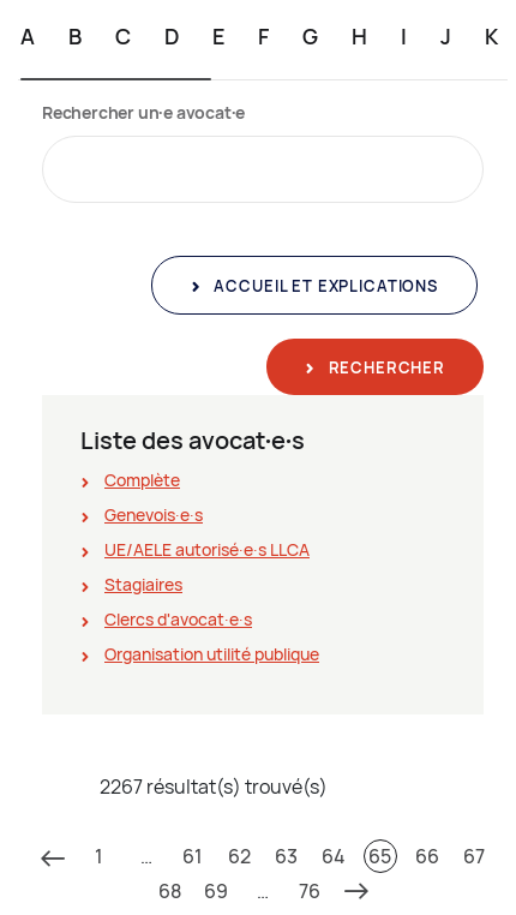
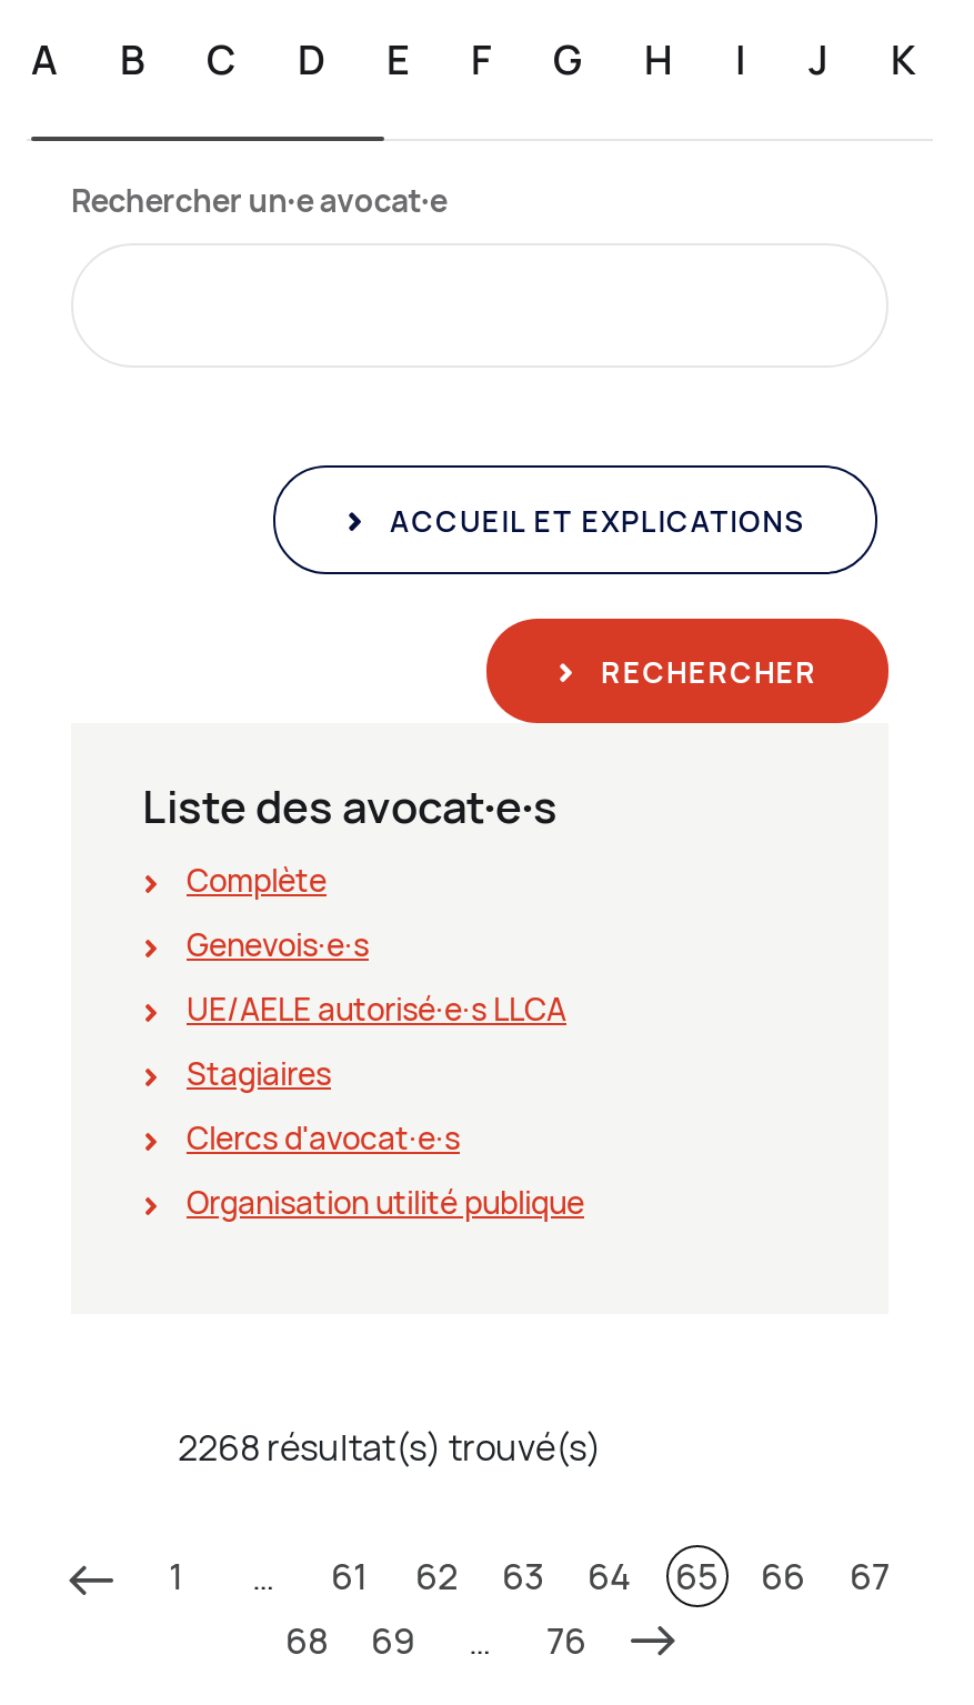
- 2267 résultat(s) trouvé(s)
+ 2268 résultat(s) trouvé(s)
